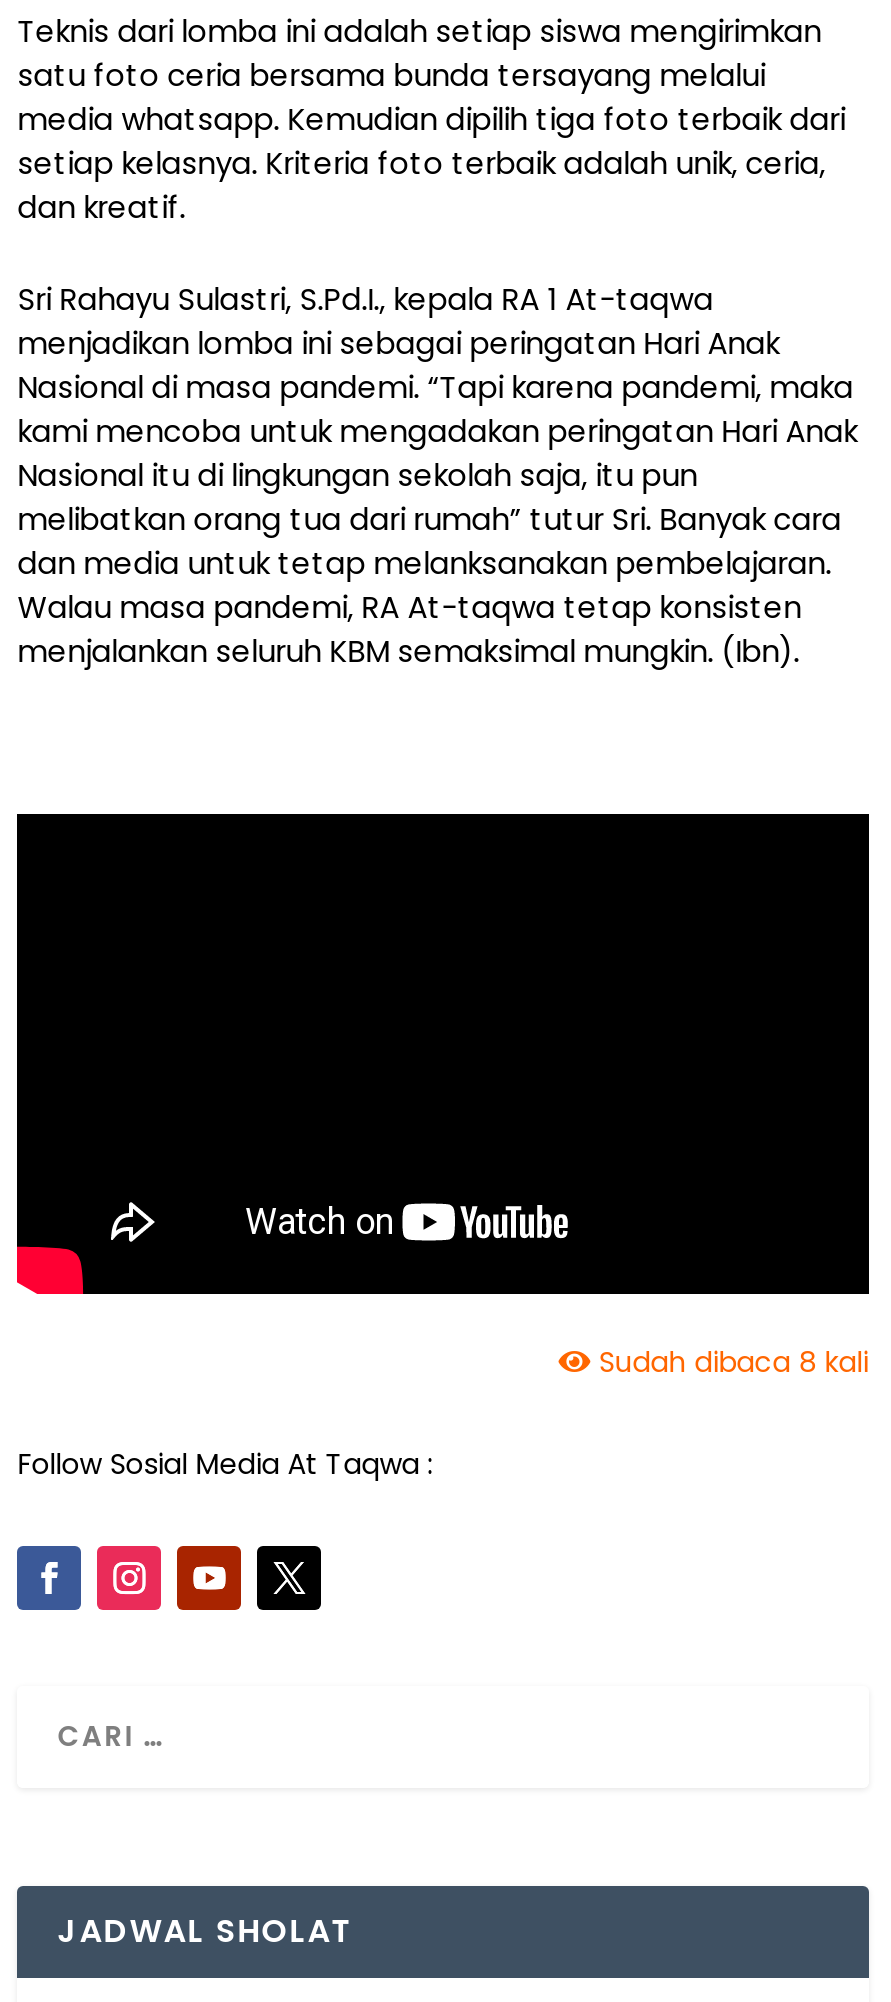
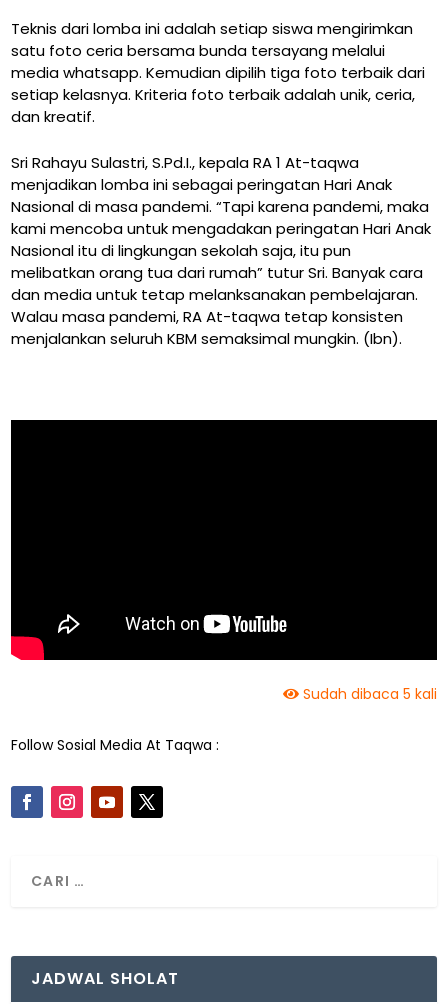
- Sudah dibaca 8 kali
+ Sudah dibaca 5 kali
